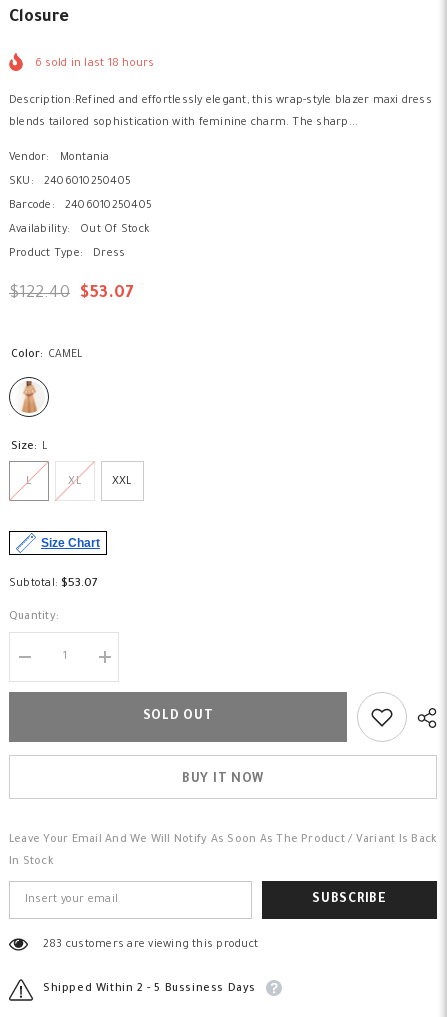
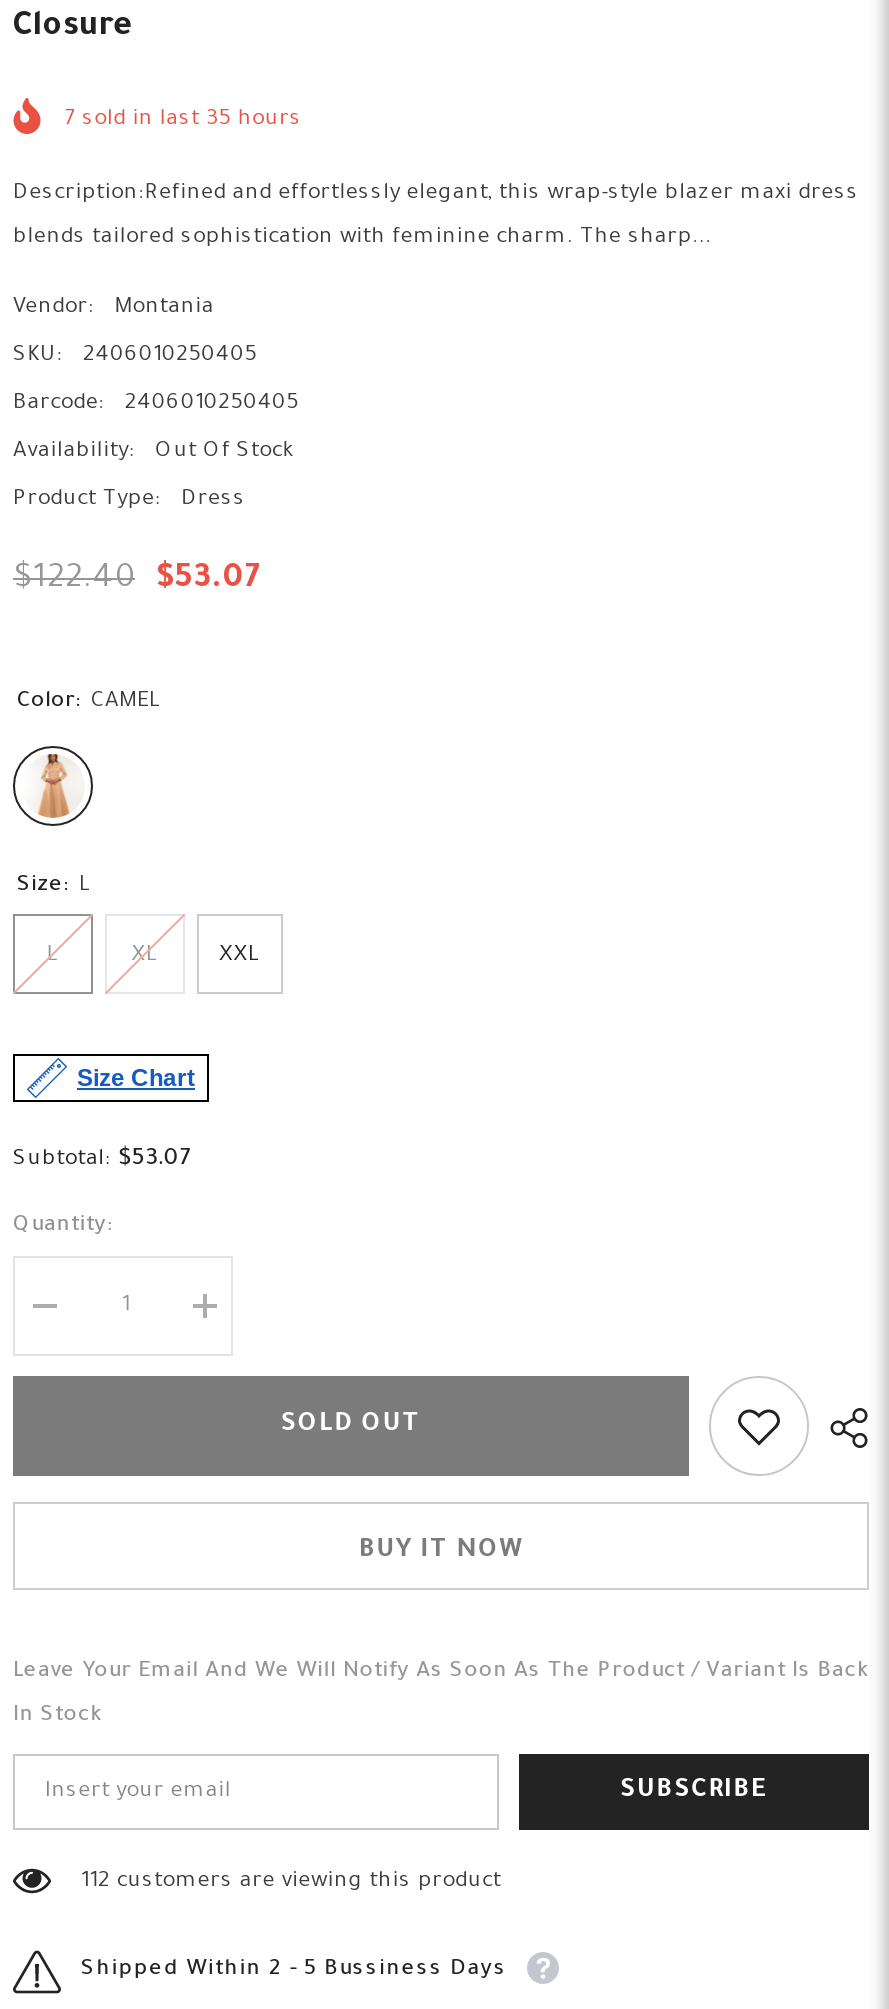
- 6 sold in last 18 hours
+ 7 sold in last 35 hours

- 283 customers are viewing this product
+ 112 customers are viewing this product
